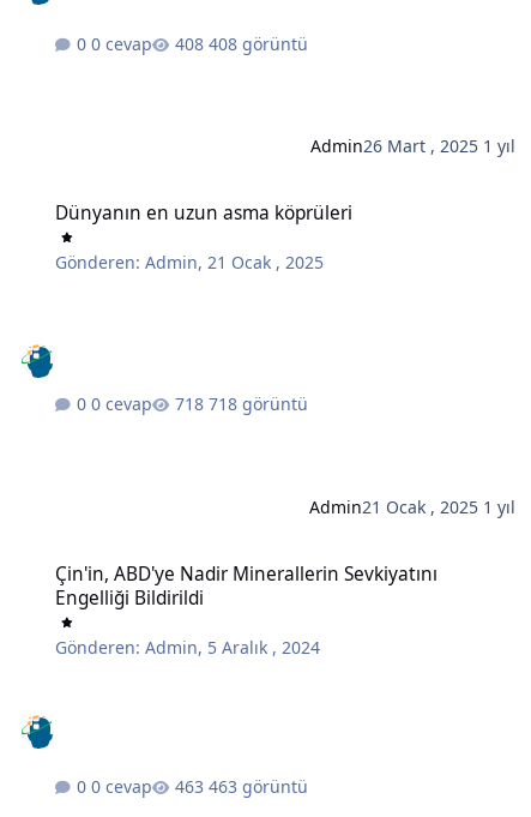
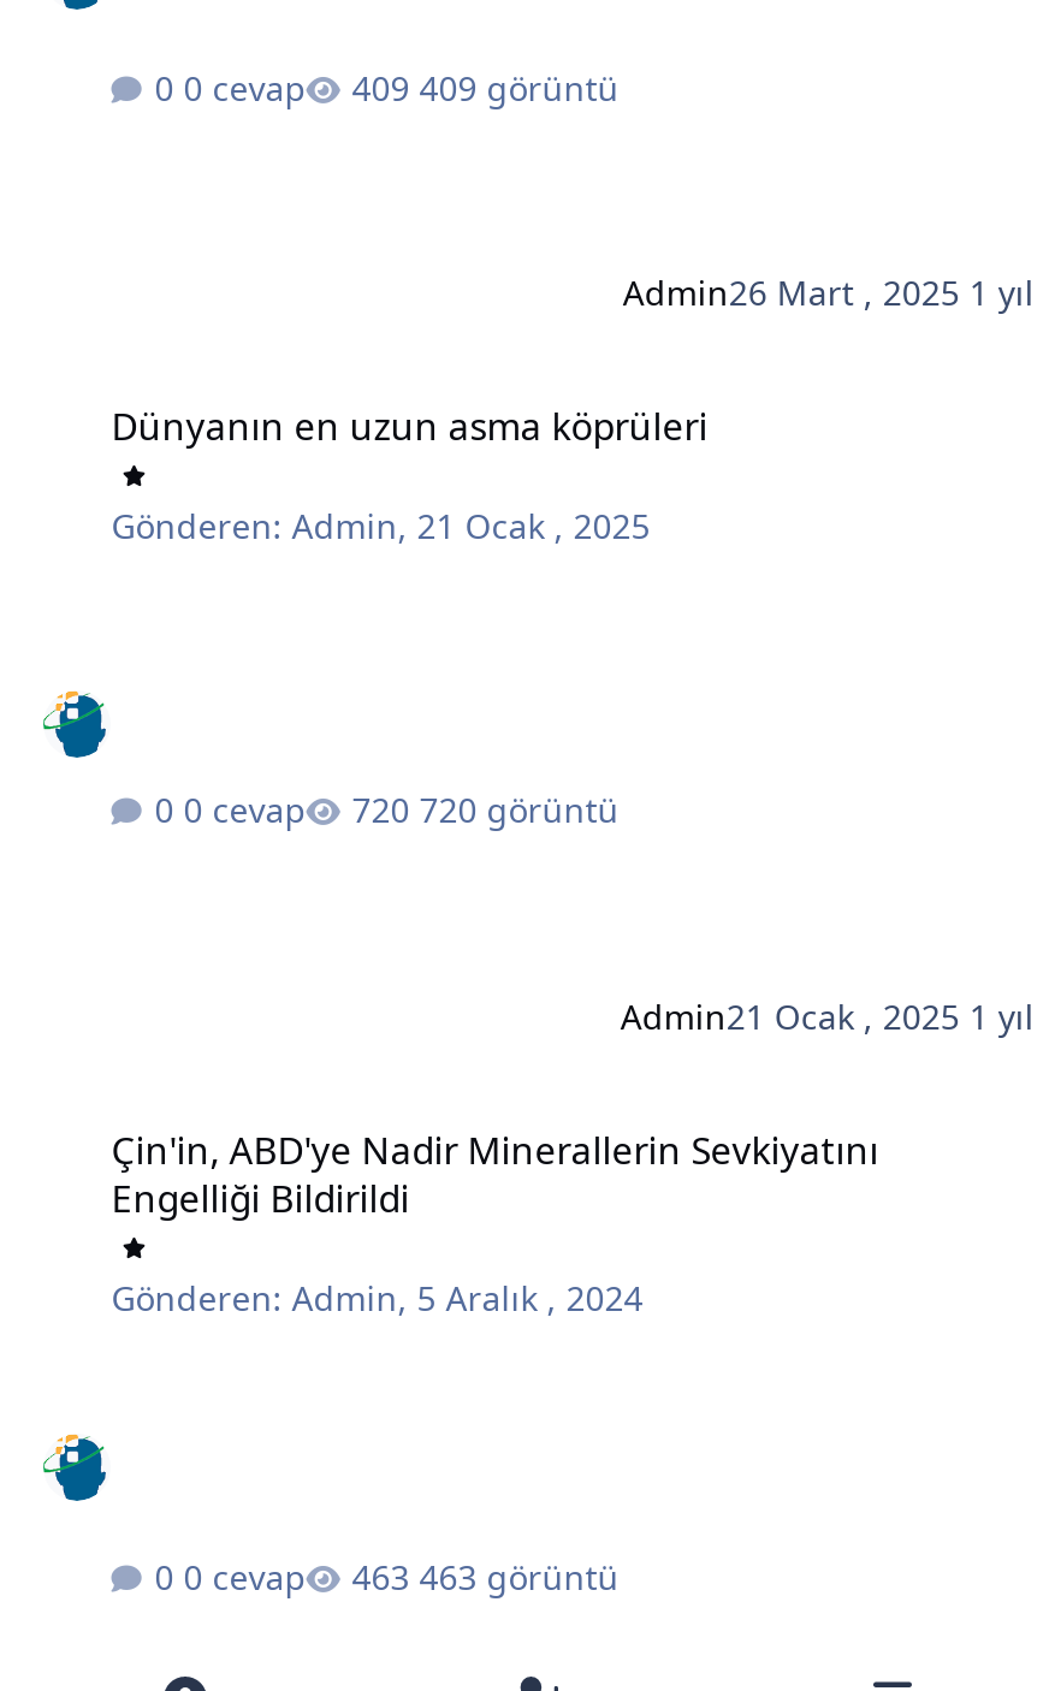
- 408 görüntü
+ 409 görüntü

- 718 görüntü
+ 720 görüntü
